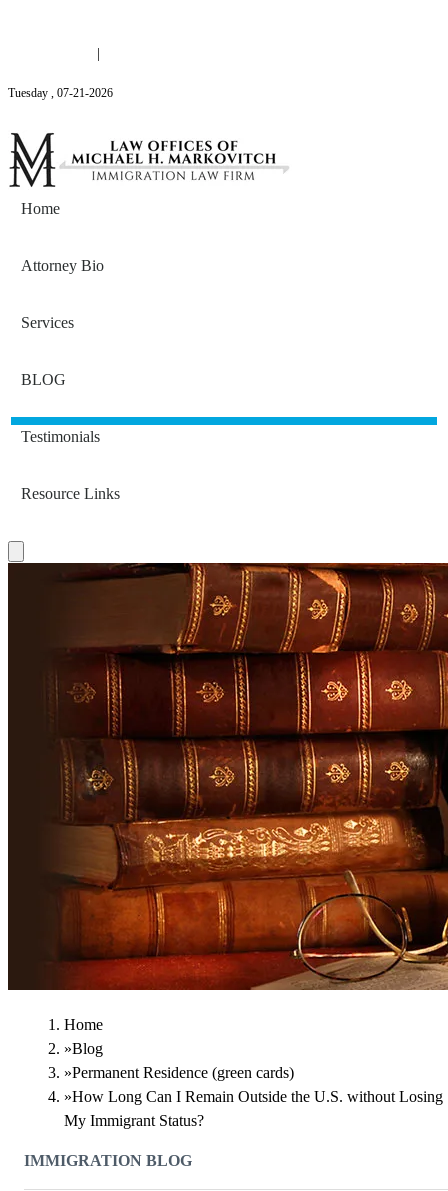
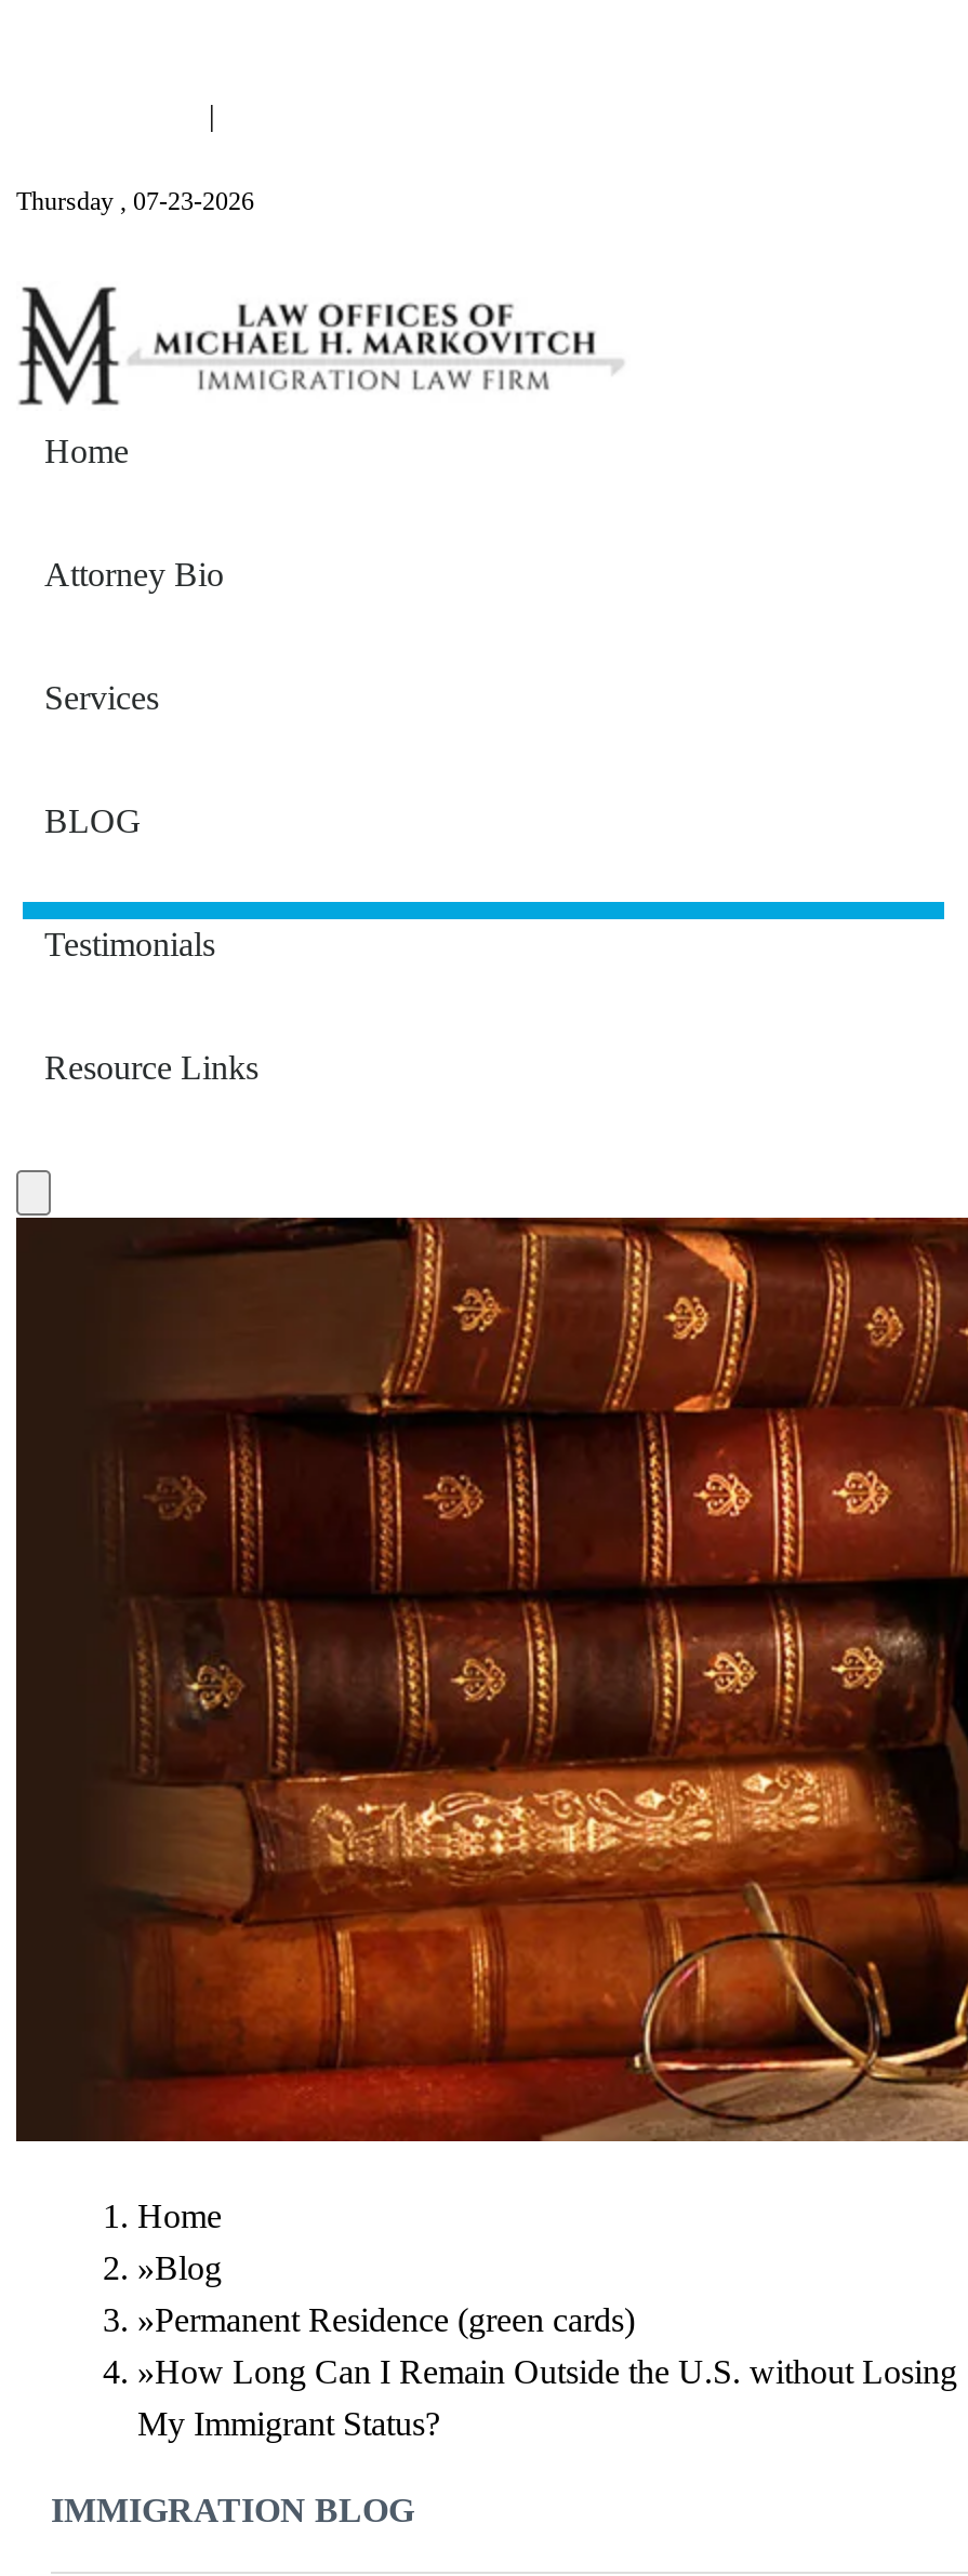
- Tuesday, 07-21-2026
+ Thursday, 07-23-2026
